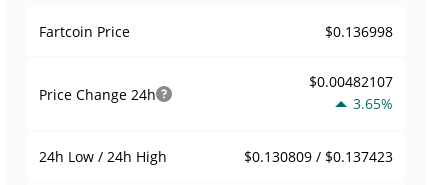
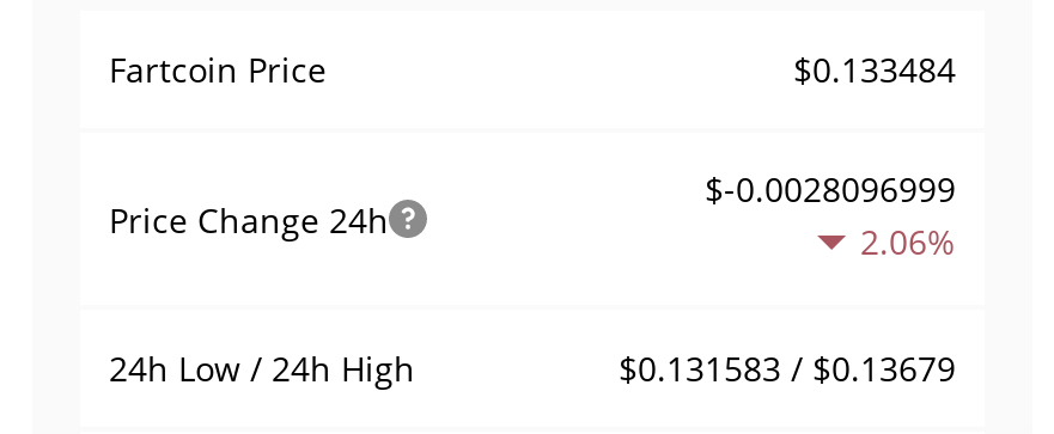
- $0.136998
+ $0.133484

- $0.00482107
+ $-0.0028096999

- 3.65%
+ 2.06%

- $0.130809 / $0.137423
+ $0.131583 / $0.13679
